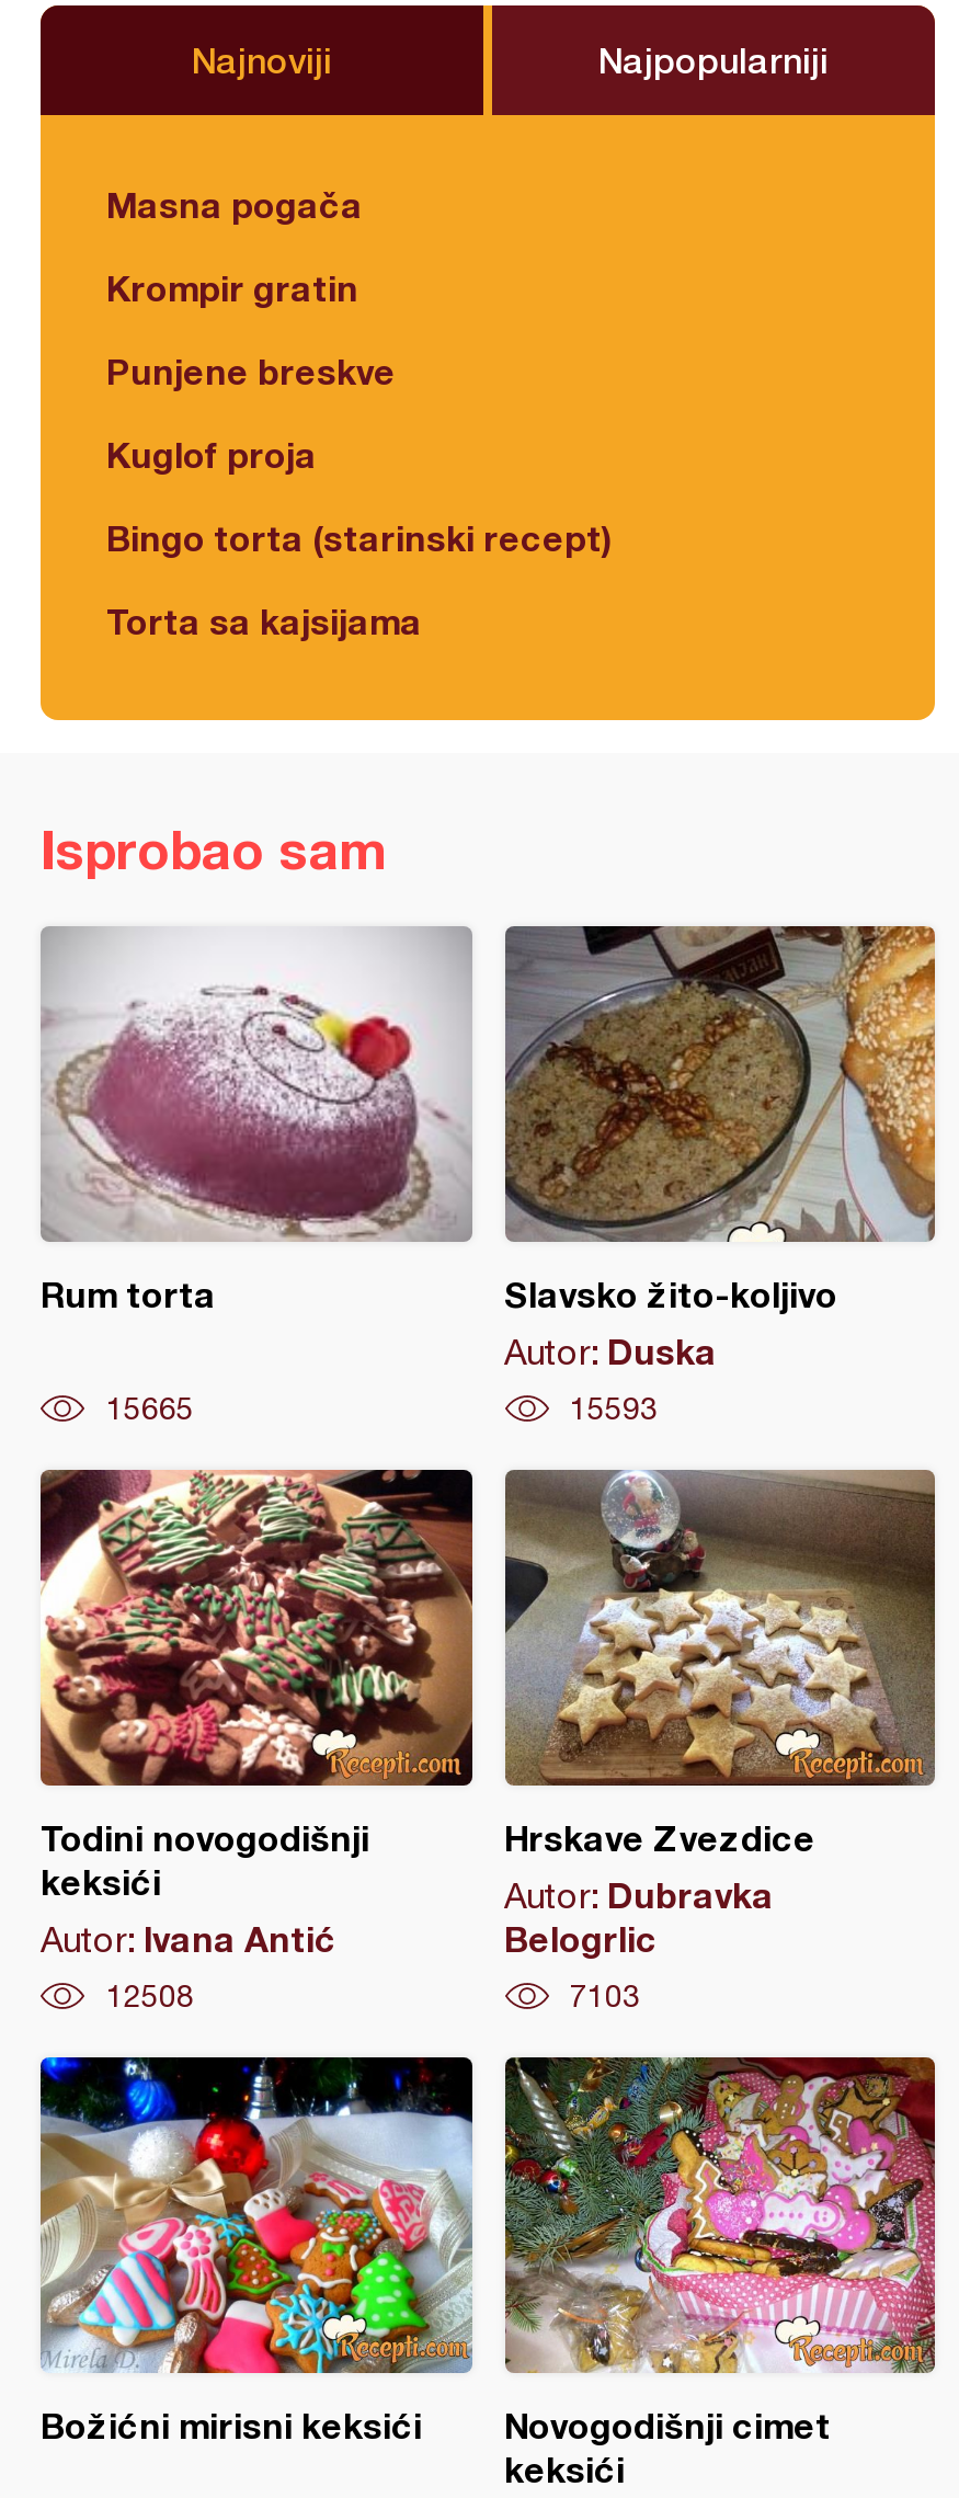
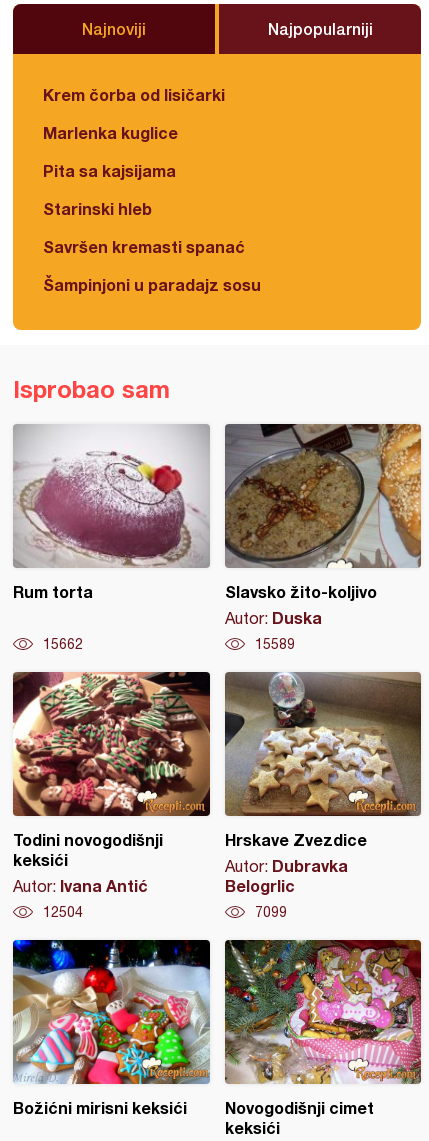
- Masna pogača
+ Krem čorba od lisičarki

- Krompir gratin
+ Marlenka kuglice

- Punjene breskve
+ Pita sa kajsijama

- Kuglof proja
+ Starinski hleb

- Bingo torta (starinski recept)
+ Savršen kremasti spanać

- Torta sa kajsijama
+ Šampinjoni u paradajz sosu

- 15665
+ 15662

- 15593
+ 15589

- 12508
+ 12504

- 7103
+ 7099
